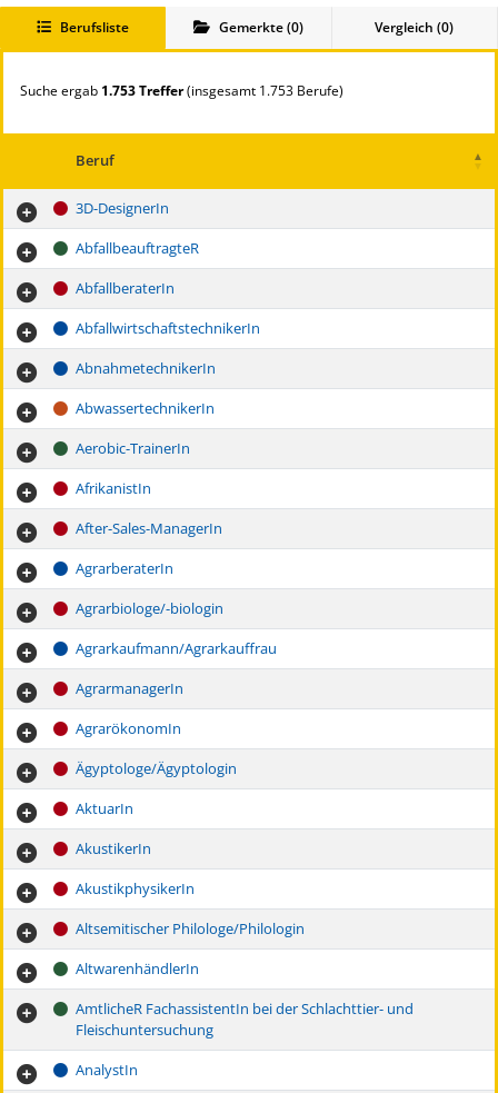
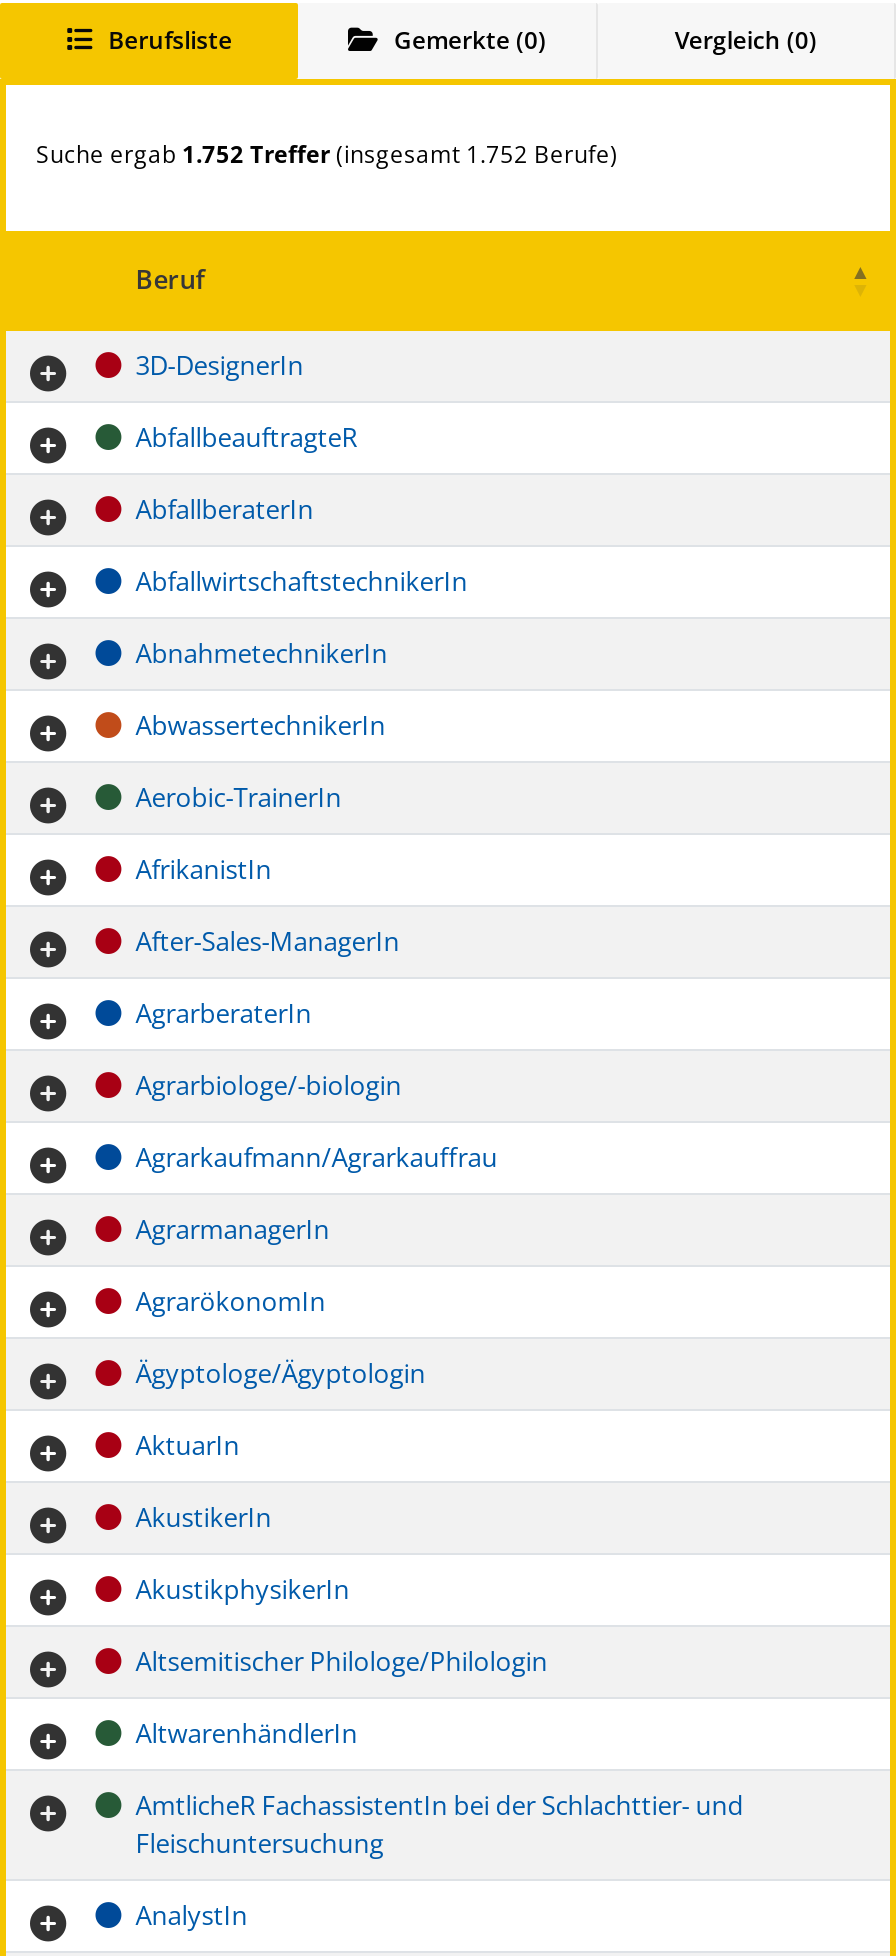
- Suche ergab 1.753 Treffer (insgesamt 1.753 Berufe)
+ Suche ergab 1.752 Treffer (insgesamt 1.752 Berufe)
